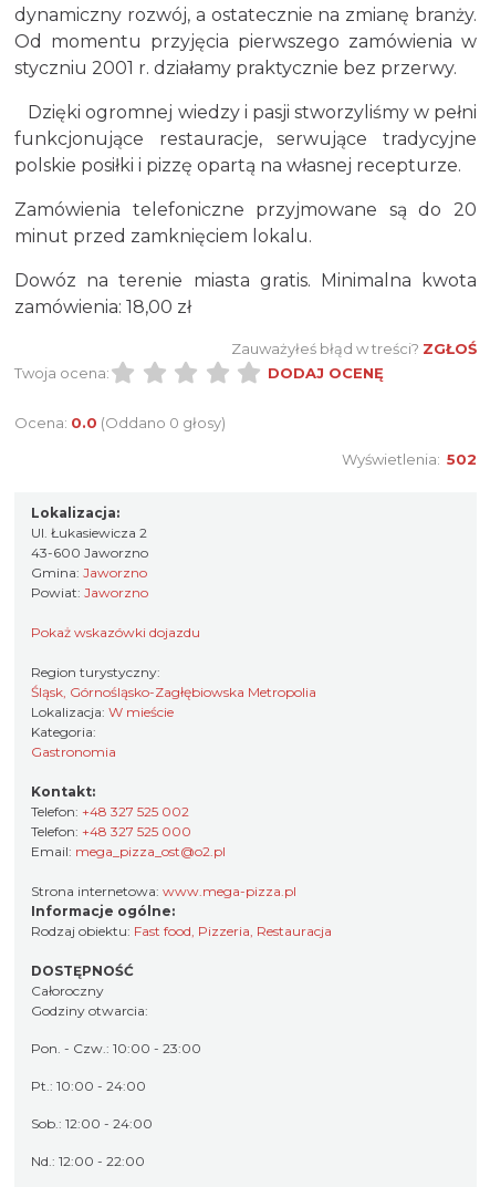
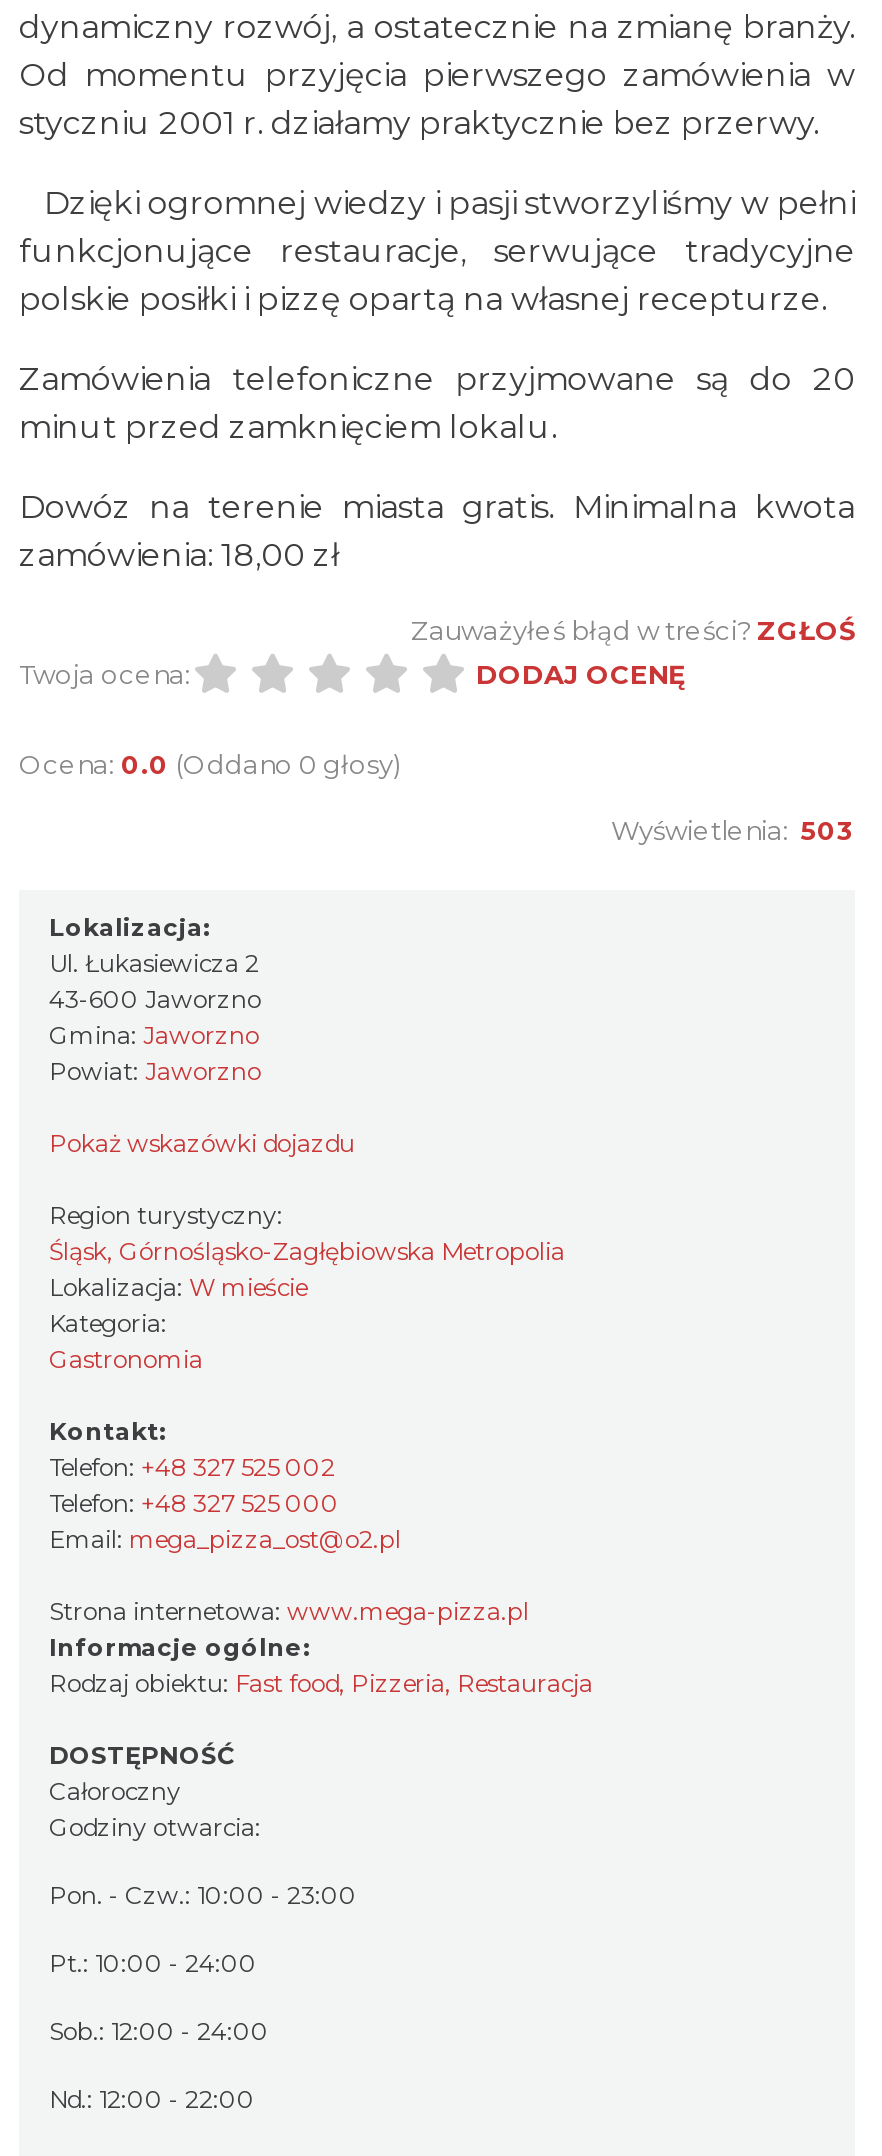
- Wyświetlenia: 502
+ Wyświetlenia: 503
